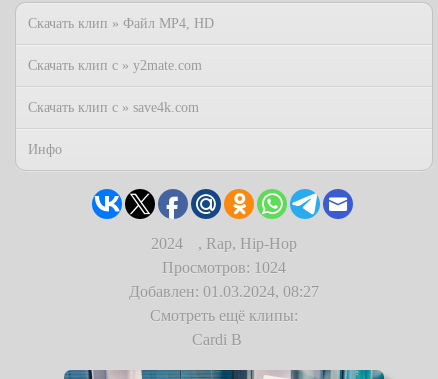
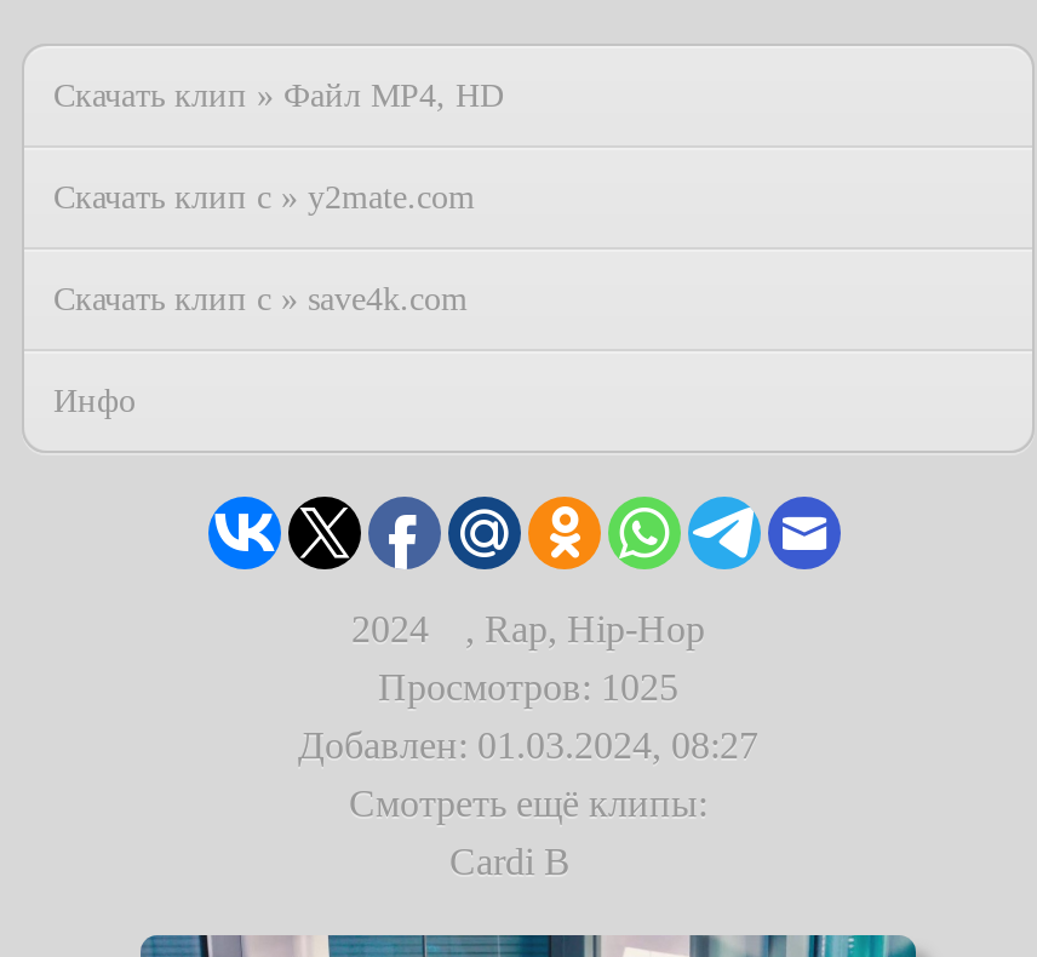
- Просмотров: 1024
+ Просмотров: 1025
